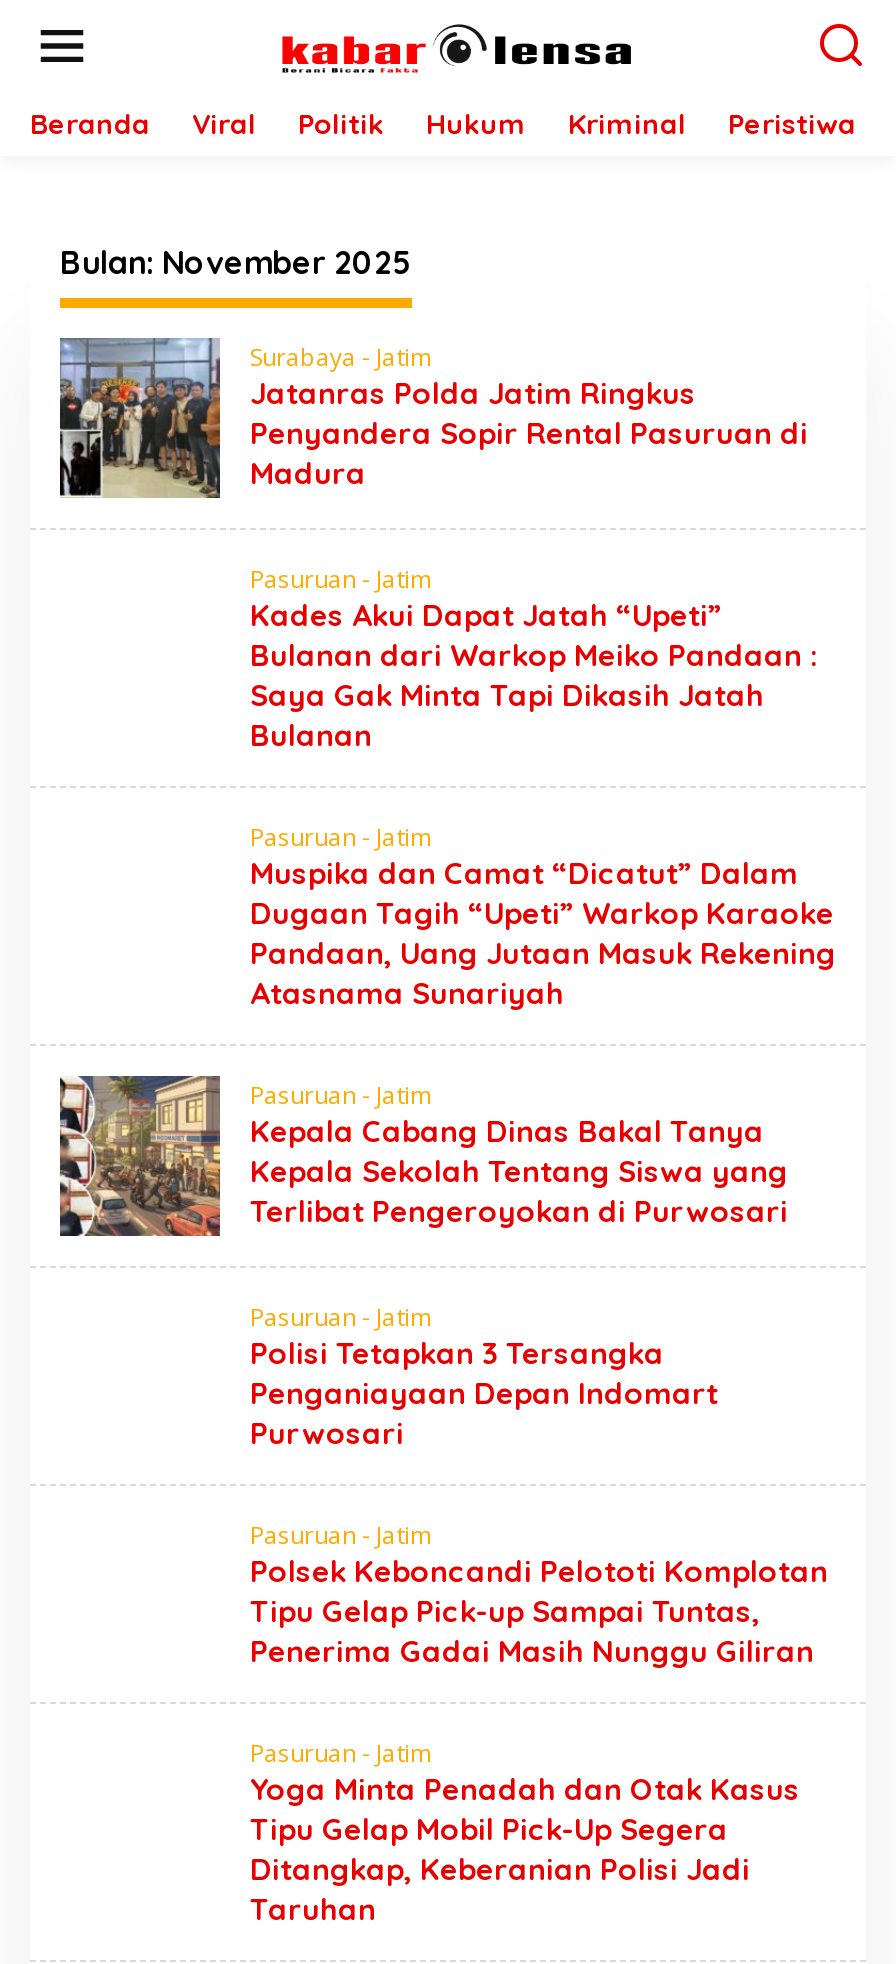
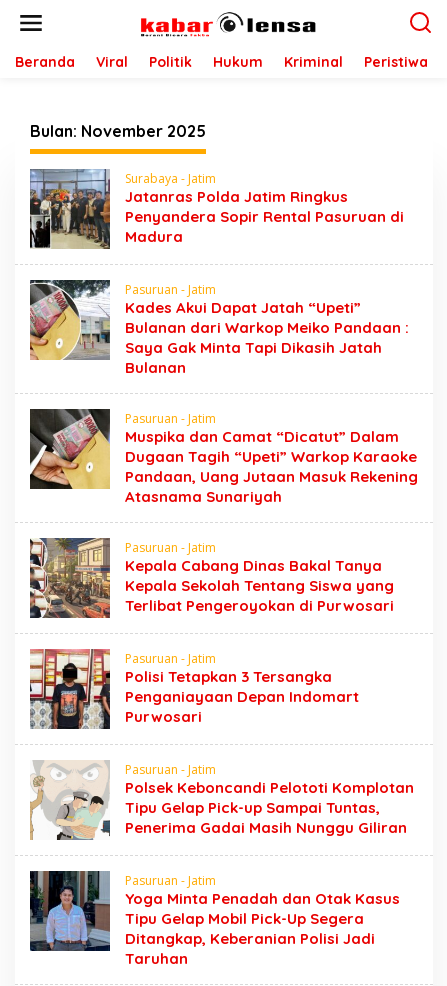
+ [image]

+ [image]

+ [image]

+ [image]

+ [image]
